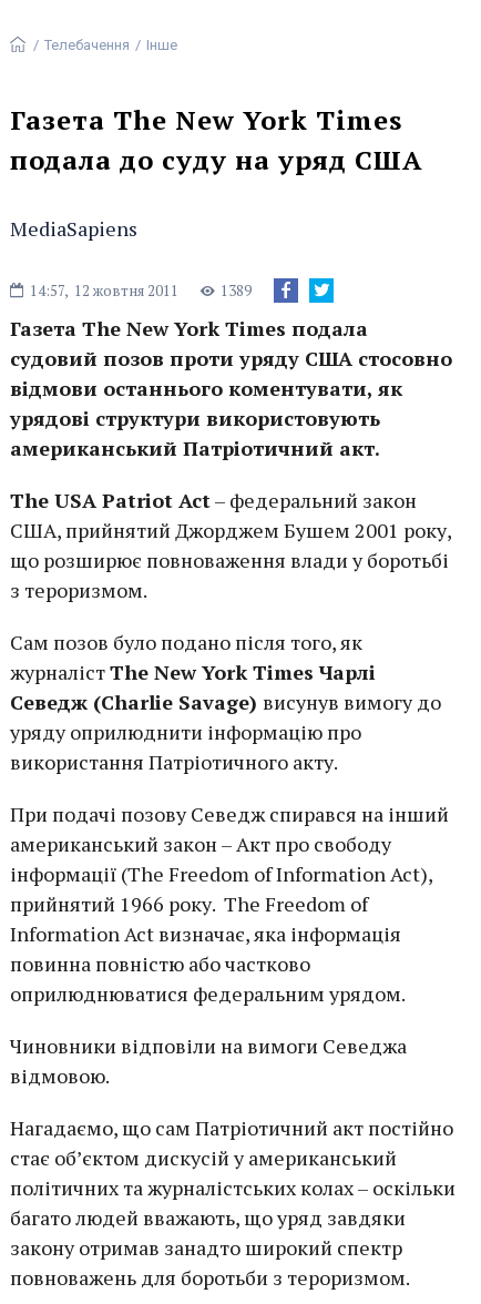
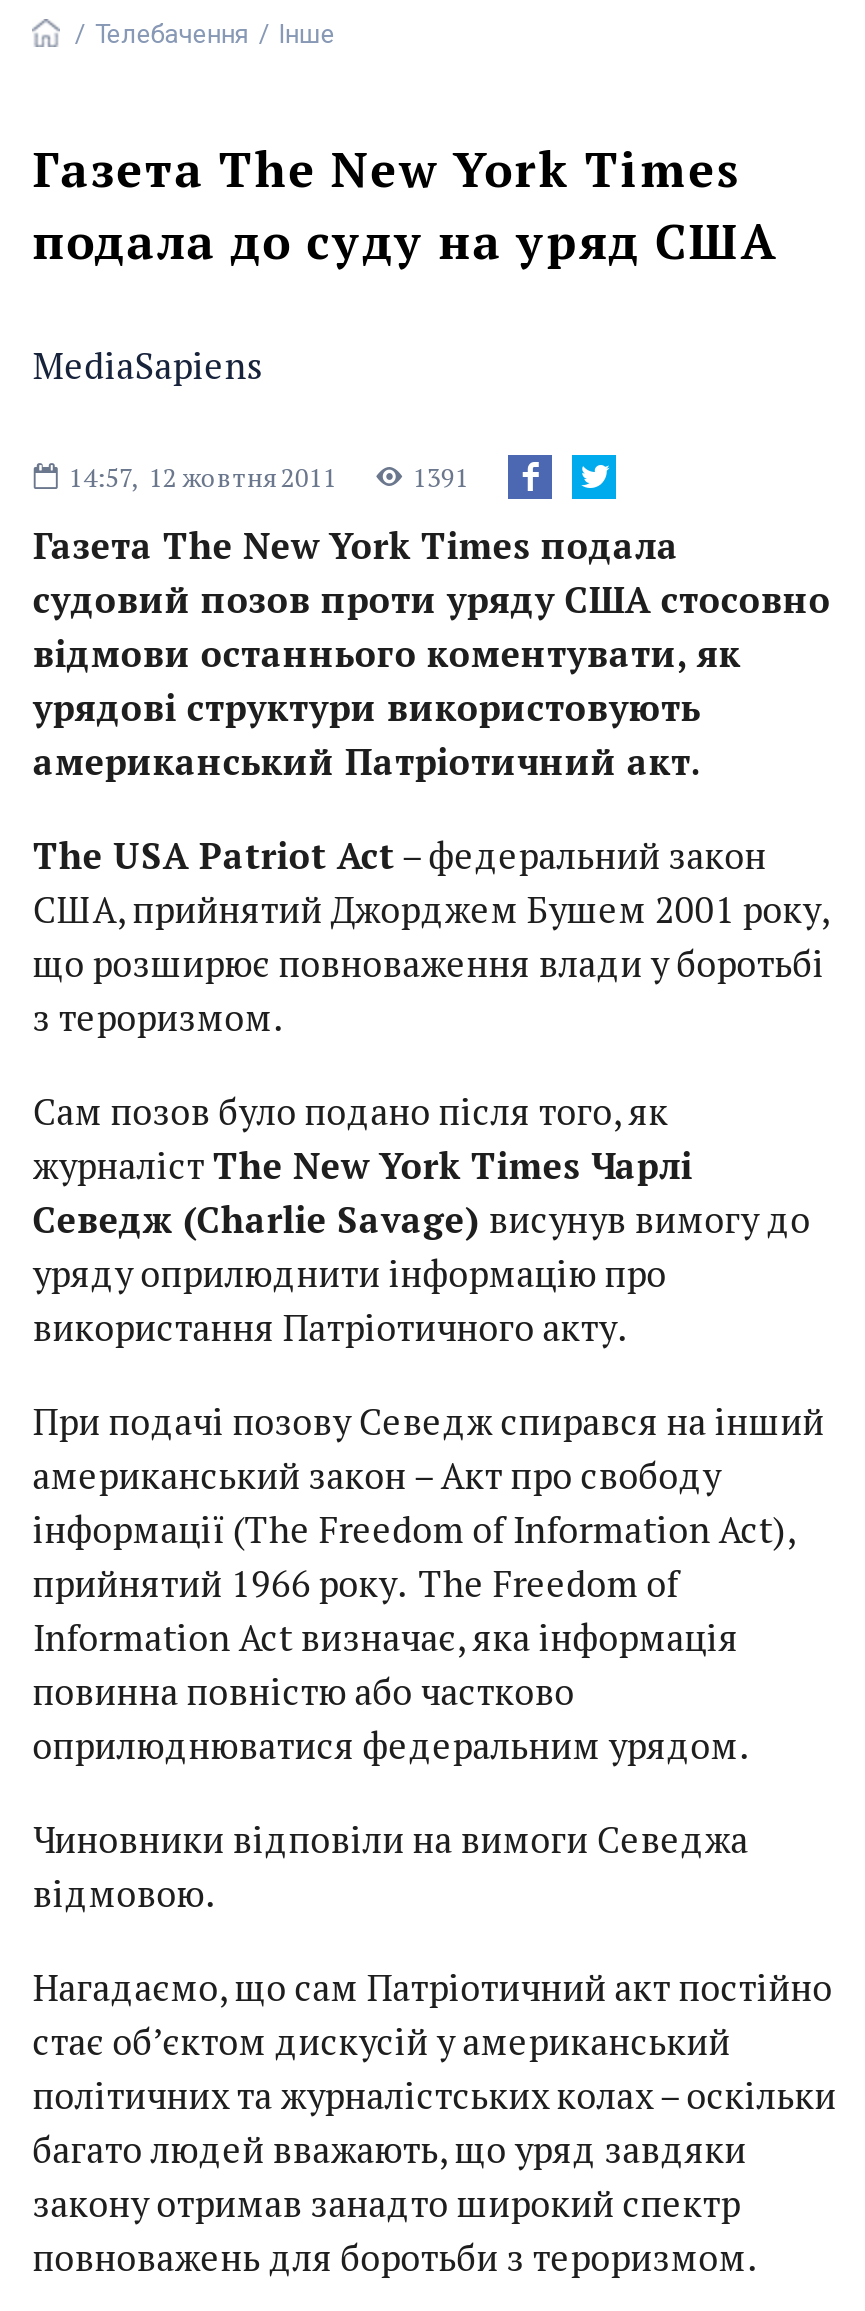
- 1389
+ 1391
